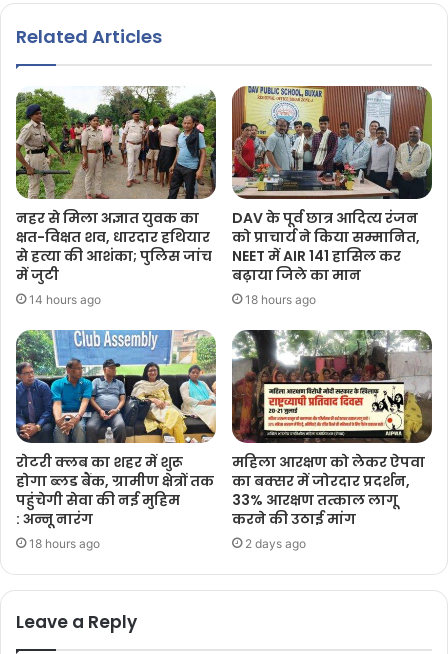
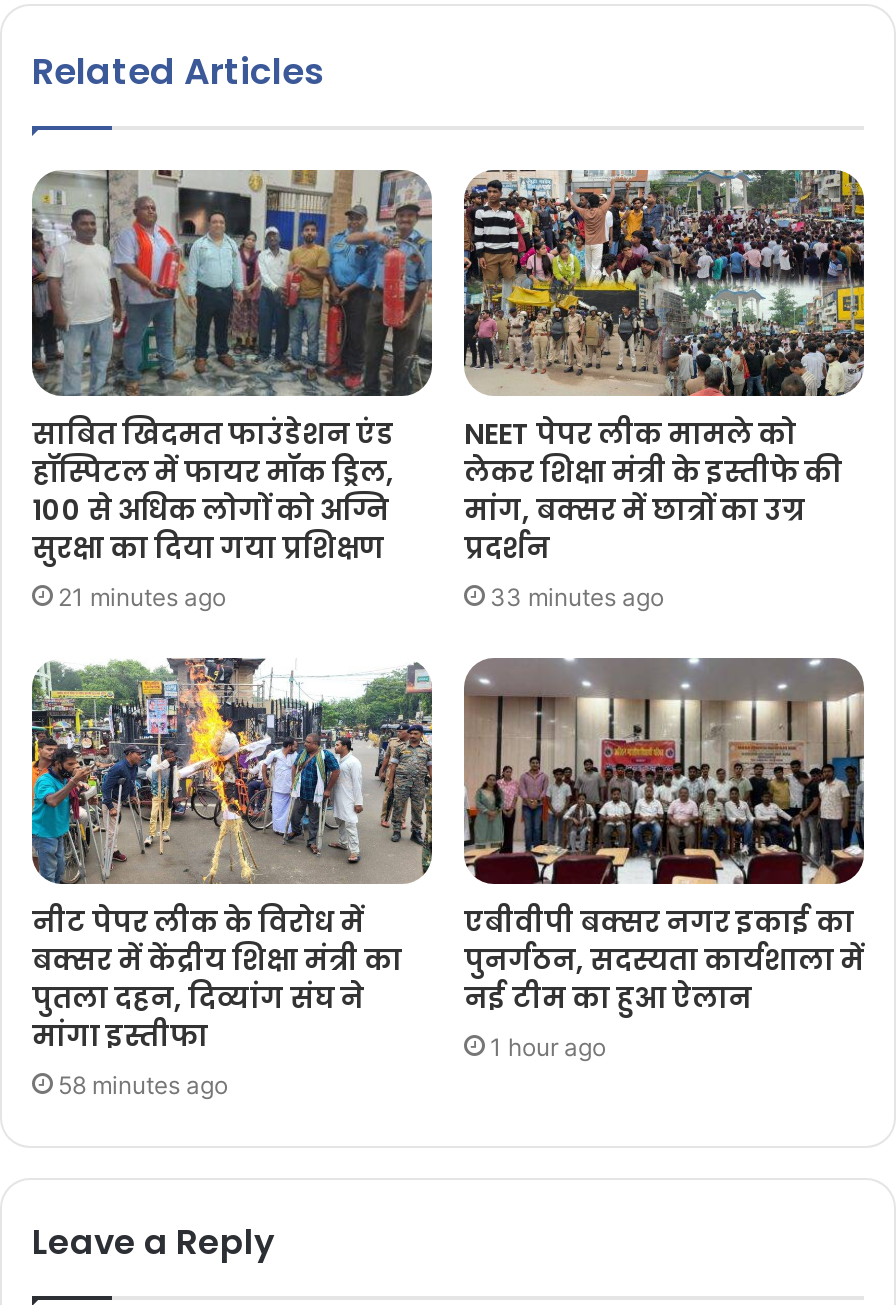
- [image]
- नहर से मिला अज्ञात युवक का
- क्षत-विक्षत शव, धारदार हथियार
- से हत्या की आशंका; पुलिस जांच
- में जुटी
- 14 hours ago
+ [image]
+ साबित खिदमत फाउंडेशन एंड
+ हॉस्पिटल में फायर मॉक ड्रिल,
+ 100 से अधिक लोगों को अग्नि
+ सुरक्षा का दिया गया प्रशिक्षण
+ 21 minutes ago

- [image]
- DAV के पूर्व छात्र आदित्य रंजन
- को प्राचार्य ने किया सम्मानित,
- NEET में AIR 141 हासिल कर
- बढ़ाया जिले का मान
- 18 hours ago
+ [image]
+ NEET पेपर लीक मामले को
+ लेकर शिक्षा मंत्री के इस्तीफे की
+ मांग, बक्सर में छात्रों का उग्र
+ प्रदर्शन
+ 33 minutes ago

- [image]
- रोटरी क्लब का शहर में शुरू
- होगा ब्लड बैंक, ग्रामीण क्षेत्रों तक
- पहुंचेगी सेवा की नई मुहिम
- : अन्नू नारंग
- 18 hours ago
+ [image]
+ नीट पेपर लीक के विरोध में
+ बक्सर में केंद्रीय शिक्षा मंत्री का
+ पुतला दहन, दिव्यांग संघ ने
+ मांगा इस्तीफा
+ 58 minutes ago

- [image]
- महिला आरक्षण को लेकर ऐपवा
- का बक्सर में जोरदार प्रदर्शन,
- 33% आरक्षण तत्काल लागू
- करने की उठाई मांग
- 2 days ago
+ [image]
+ एबीवीपी बक्सर नगर इकाई का
+ पुनर्गठन, सदस्यता कार्यशाला में
+ नई टीम का हुआ ऐलान
+ 1 hour ago
